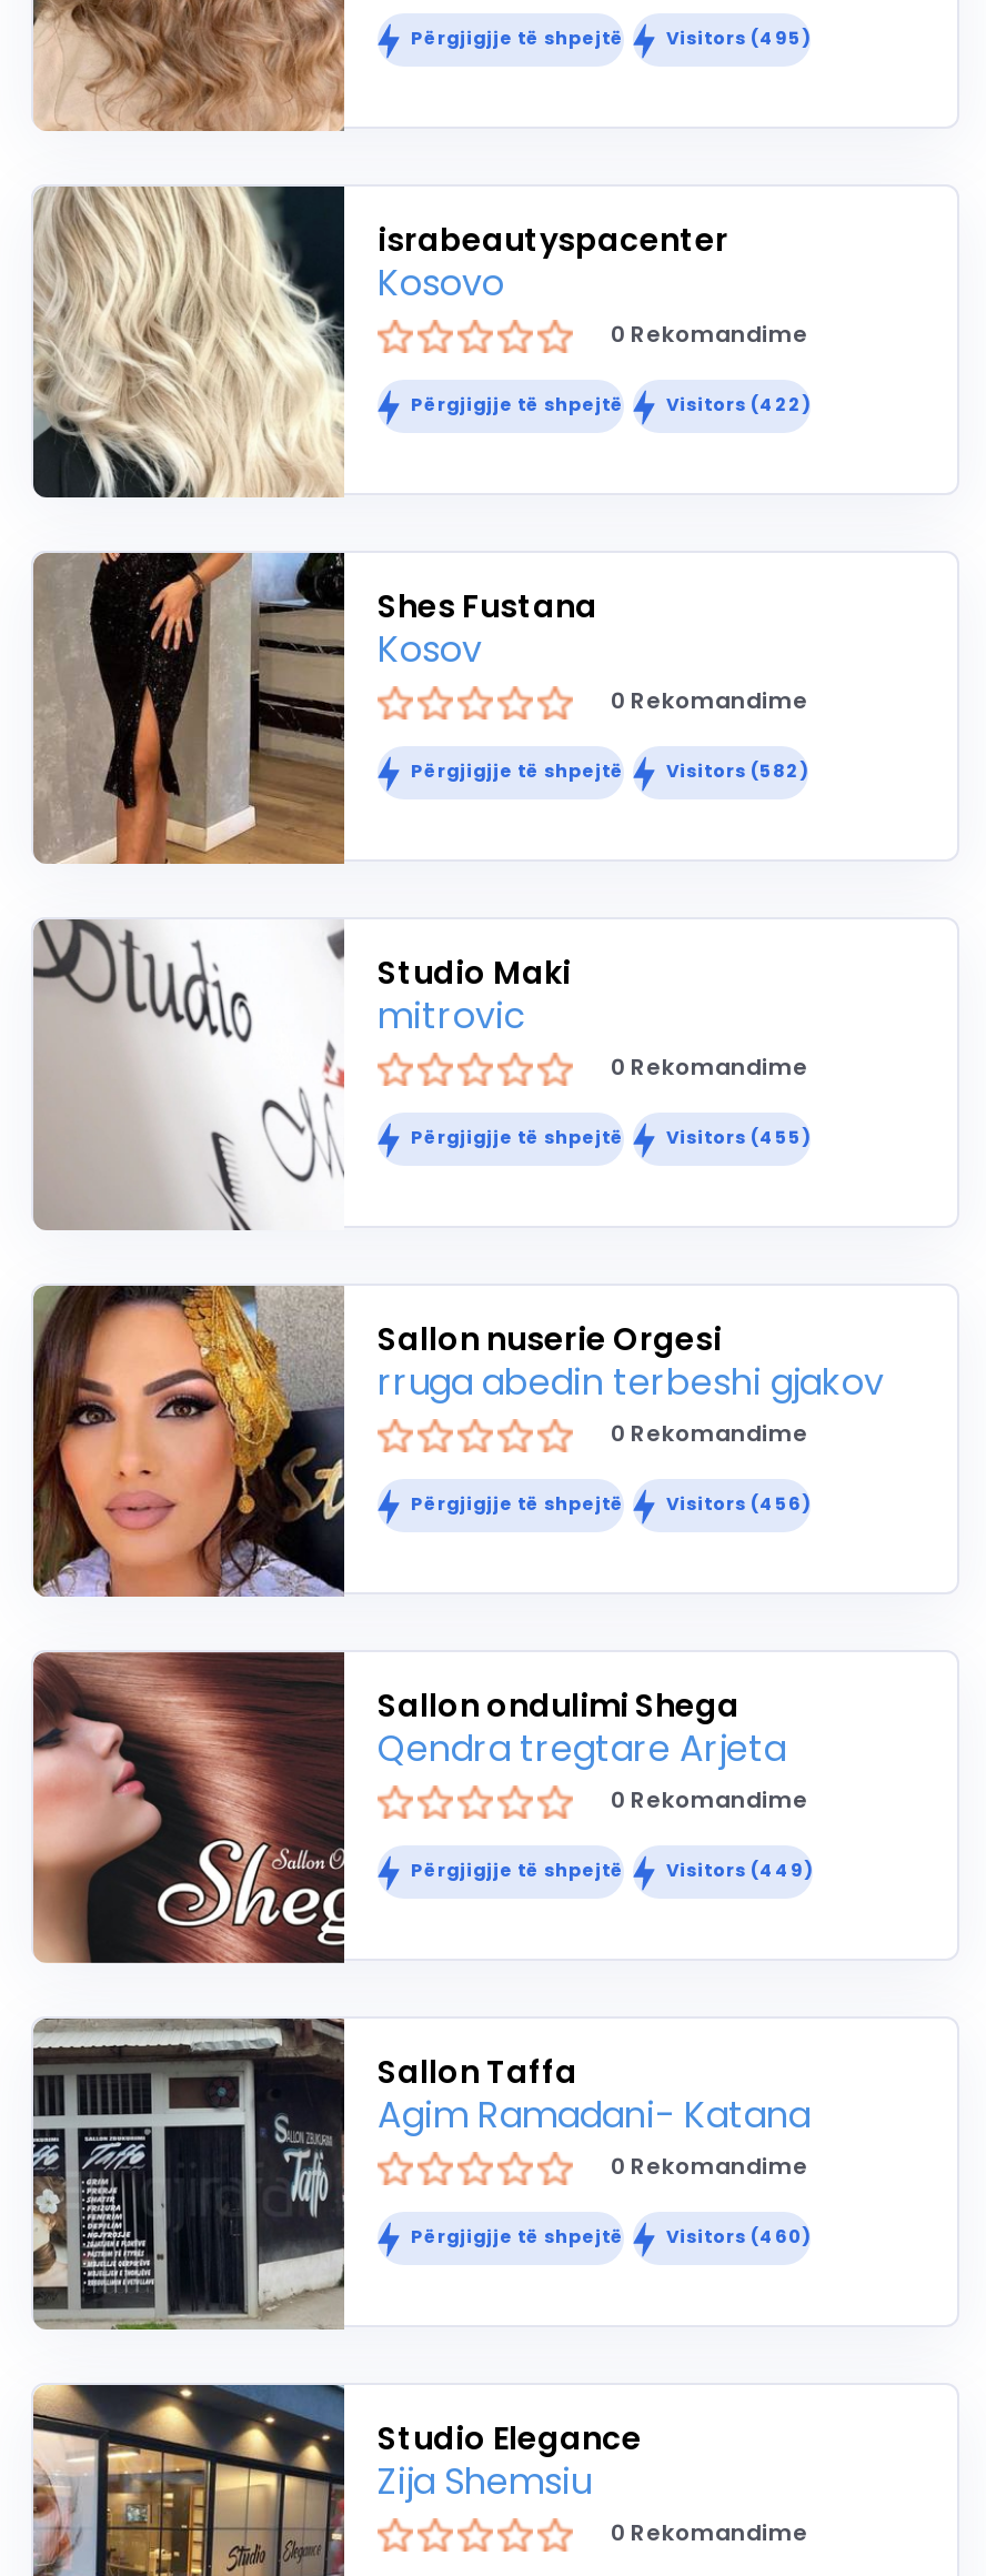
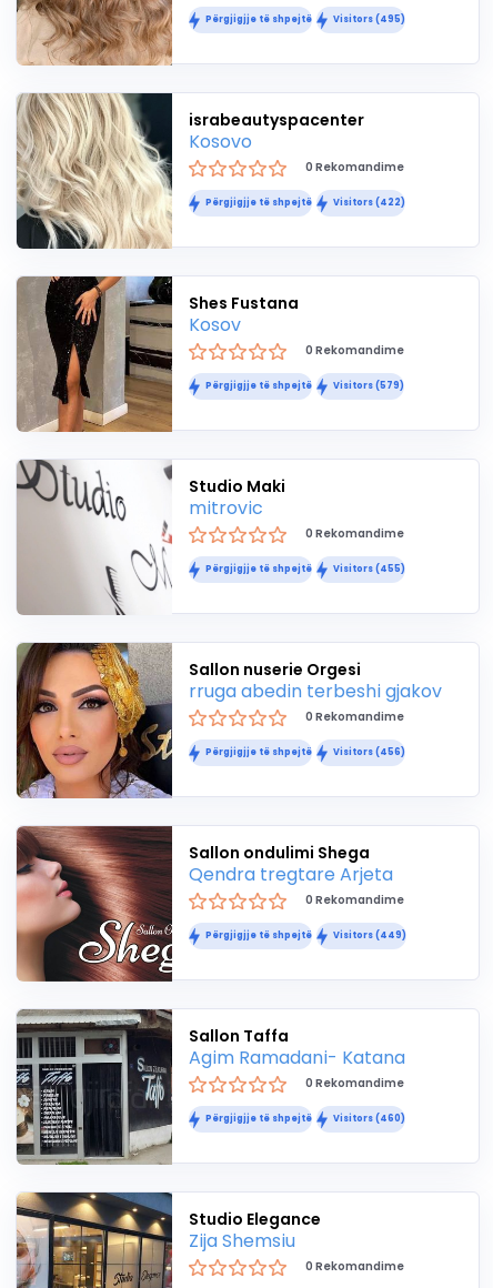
- Përgjigjje të shpejtë Visitors (582)
+ Përgjigjje të shpejtë Visitors (579)
